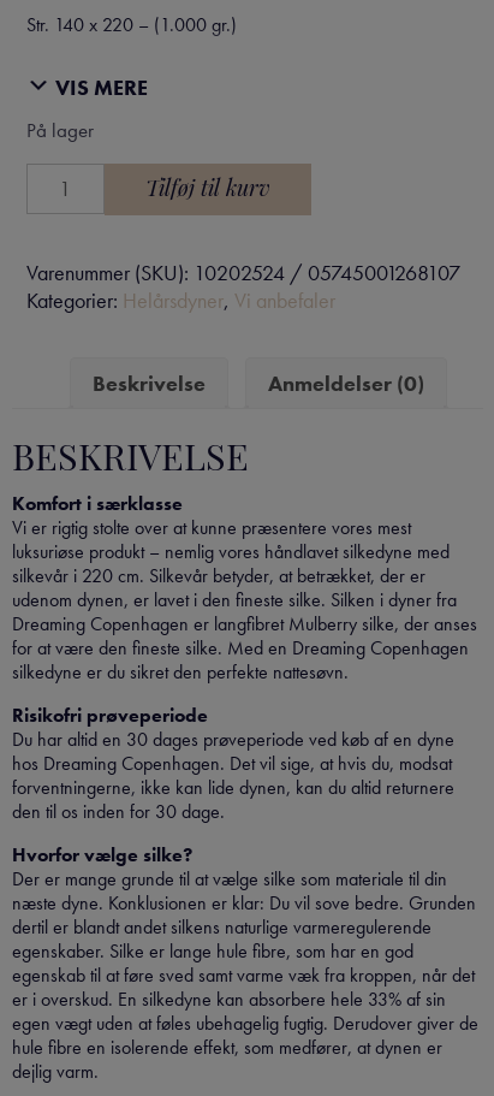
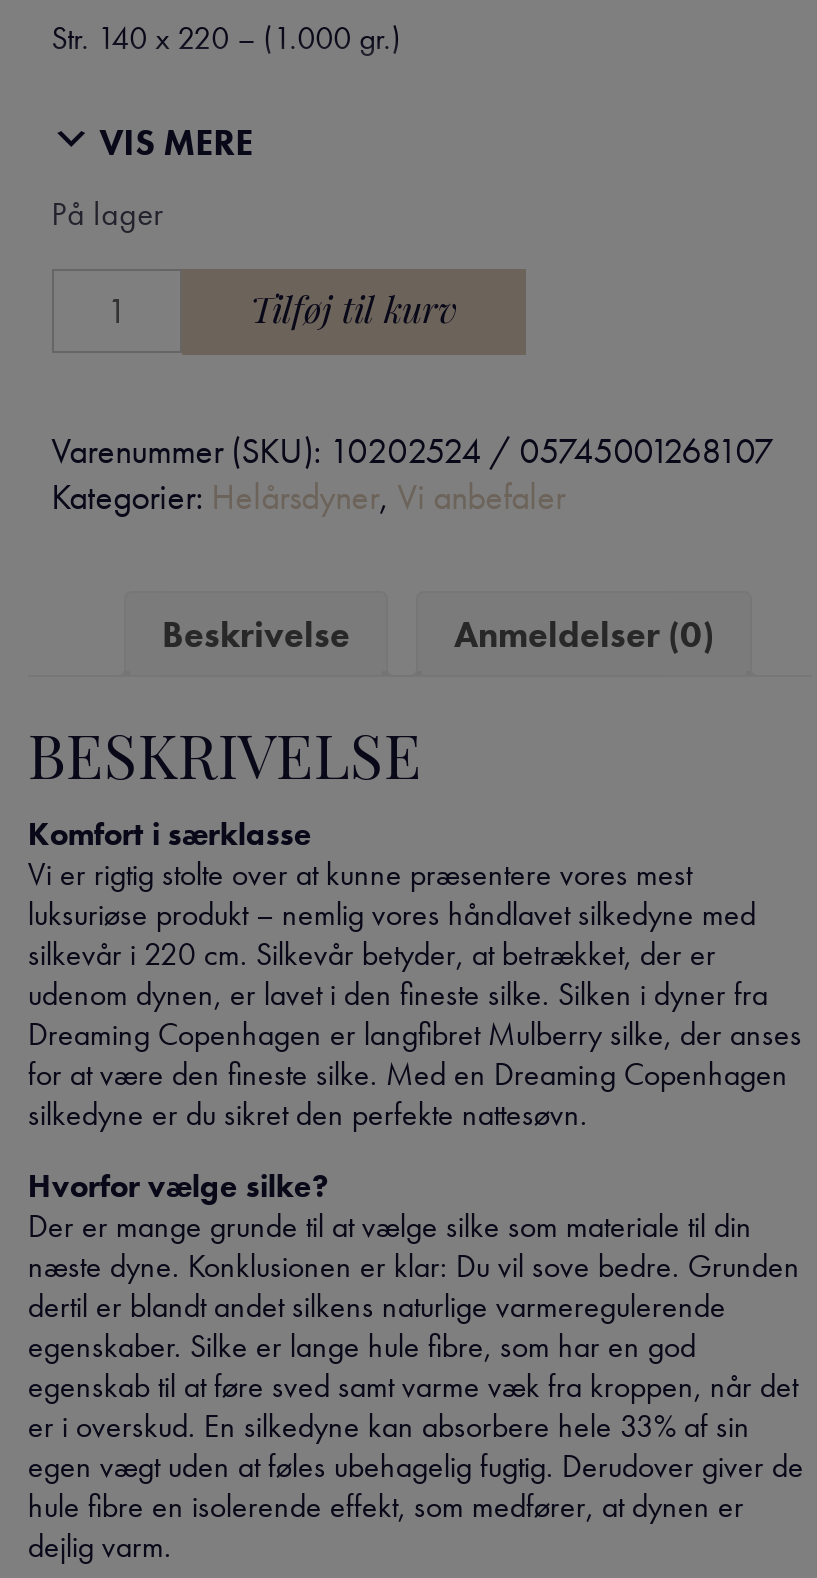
- Risikofri prøveperiode
- Du har altid en 30 dages prøveperiode ved køb af en dyne
- hos Dreaming Copenhagen. Det vil sige, at hvis du, modsat
- forventningerne, ikke kan lide dynen, kan du altid returnere
- den til os inden for 30 dage.
